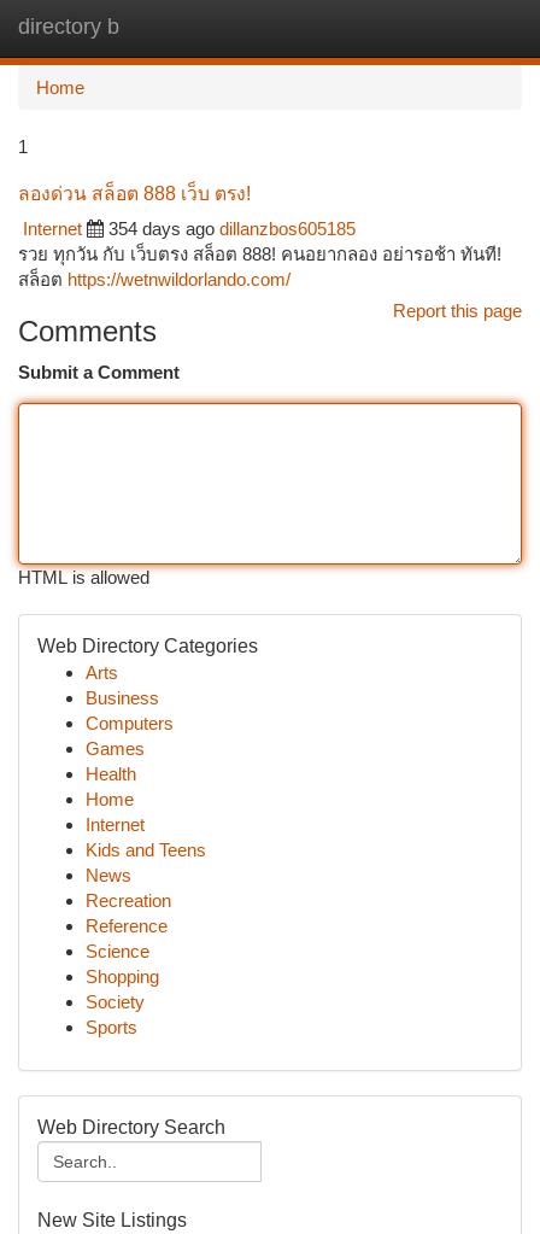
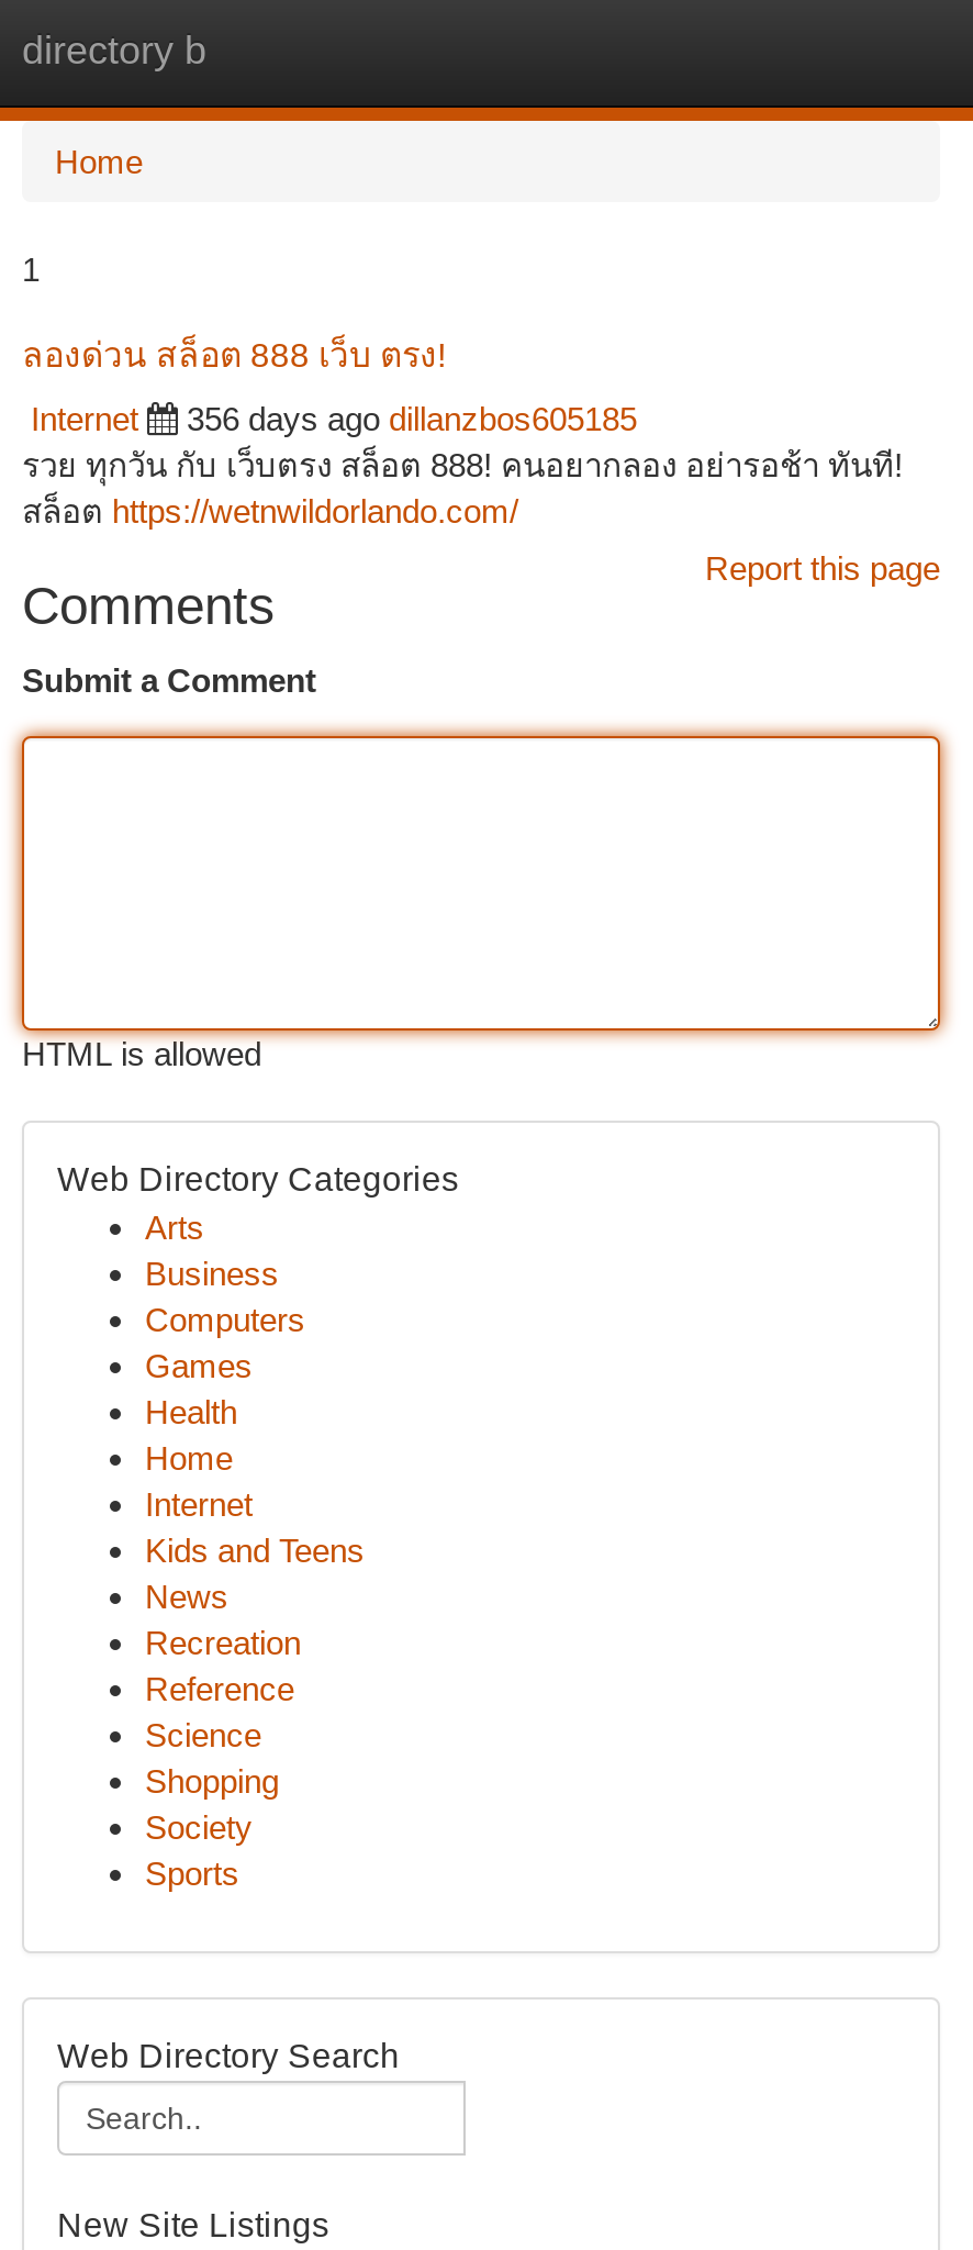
- 354 days ago dillanzbos605185
+ 356 days ago dillanzbos605185
